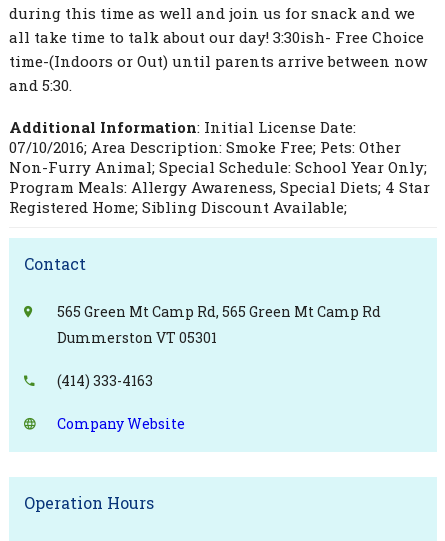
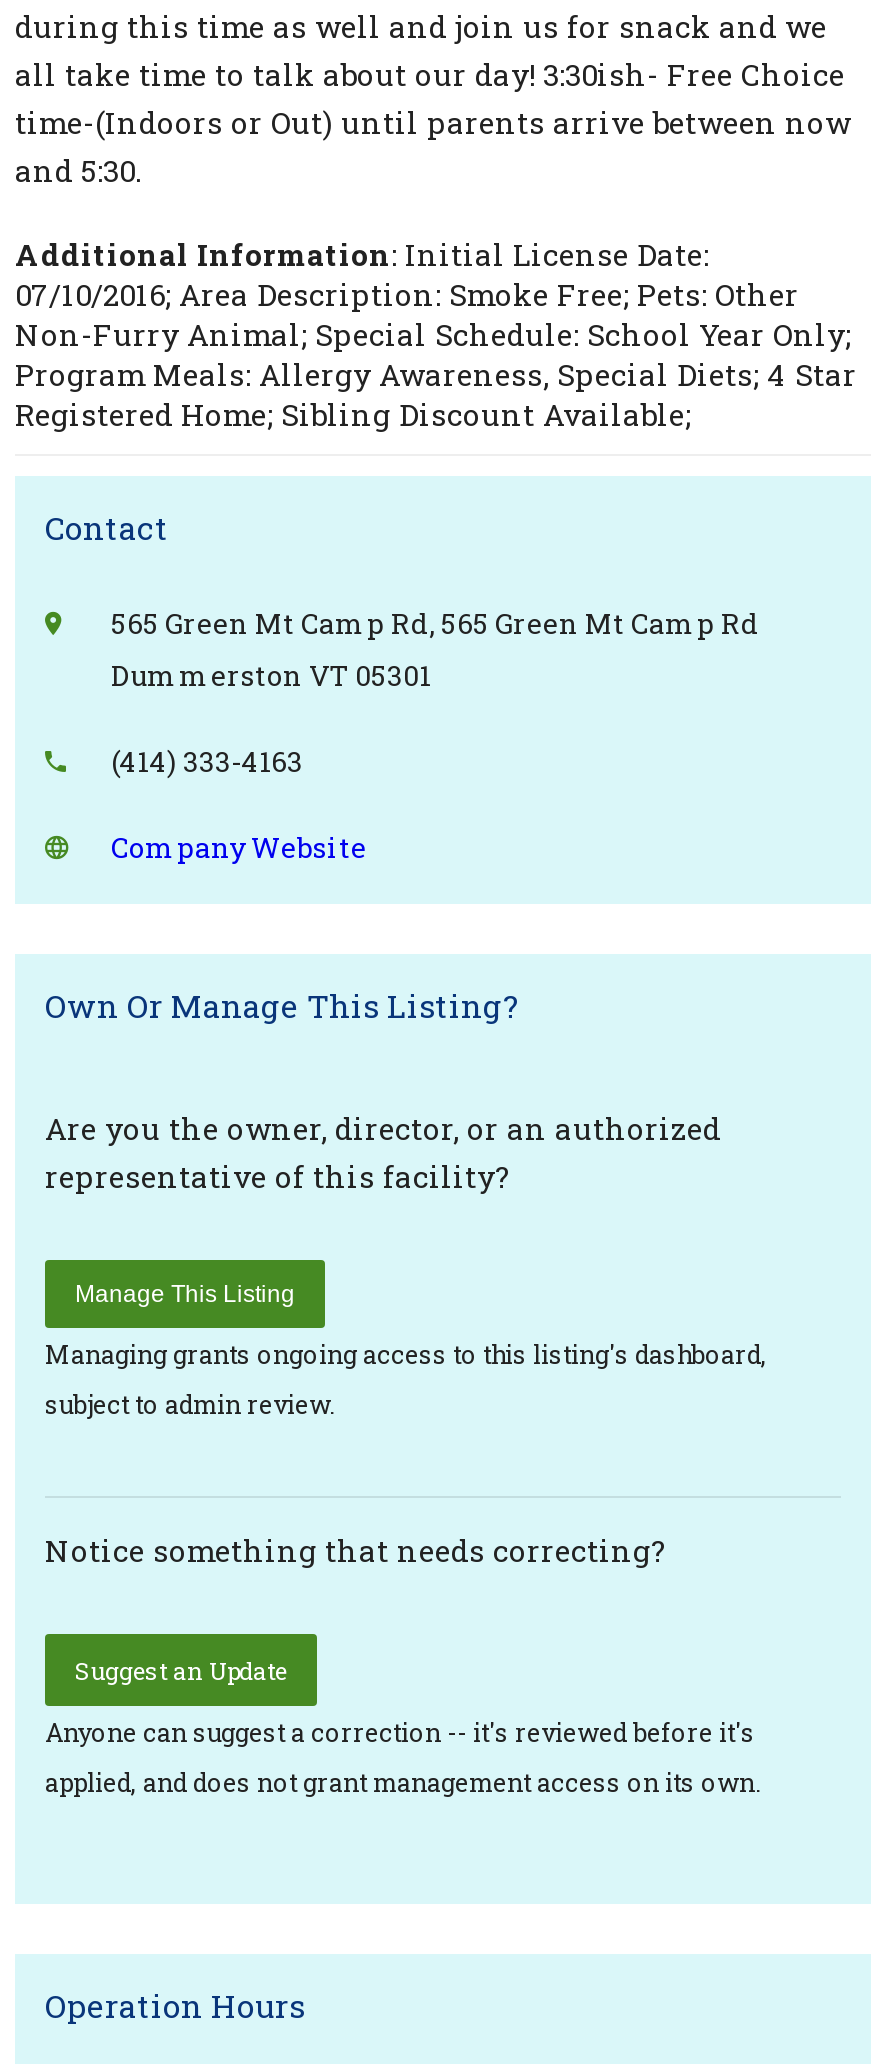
+ Own Or Manage This Listing?
+ Are you the owner, director, or an authorized
+ representative of this facility?
+ Manage This Listing
+ Managing grants ongoing access to this listing's dashboard,
+ subject to admin review.

+ Notice something that needs correcting?
+ Suggest an Update
+ Anyone can suggest a correction -- it's reviewed before it's
+ applied, and does not grant management access on its own.
